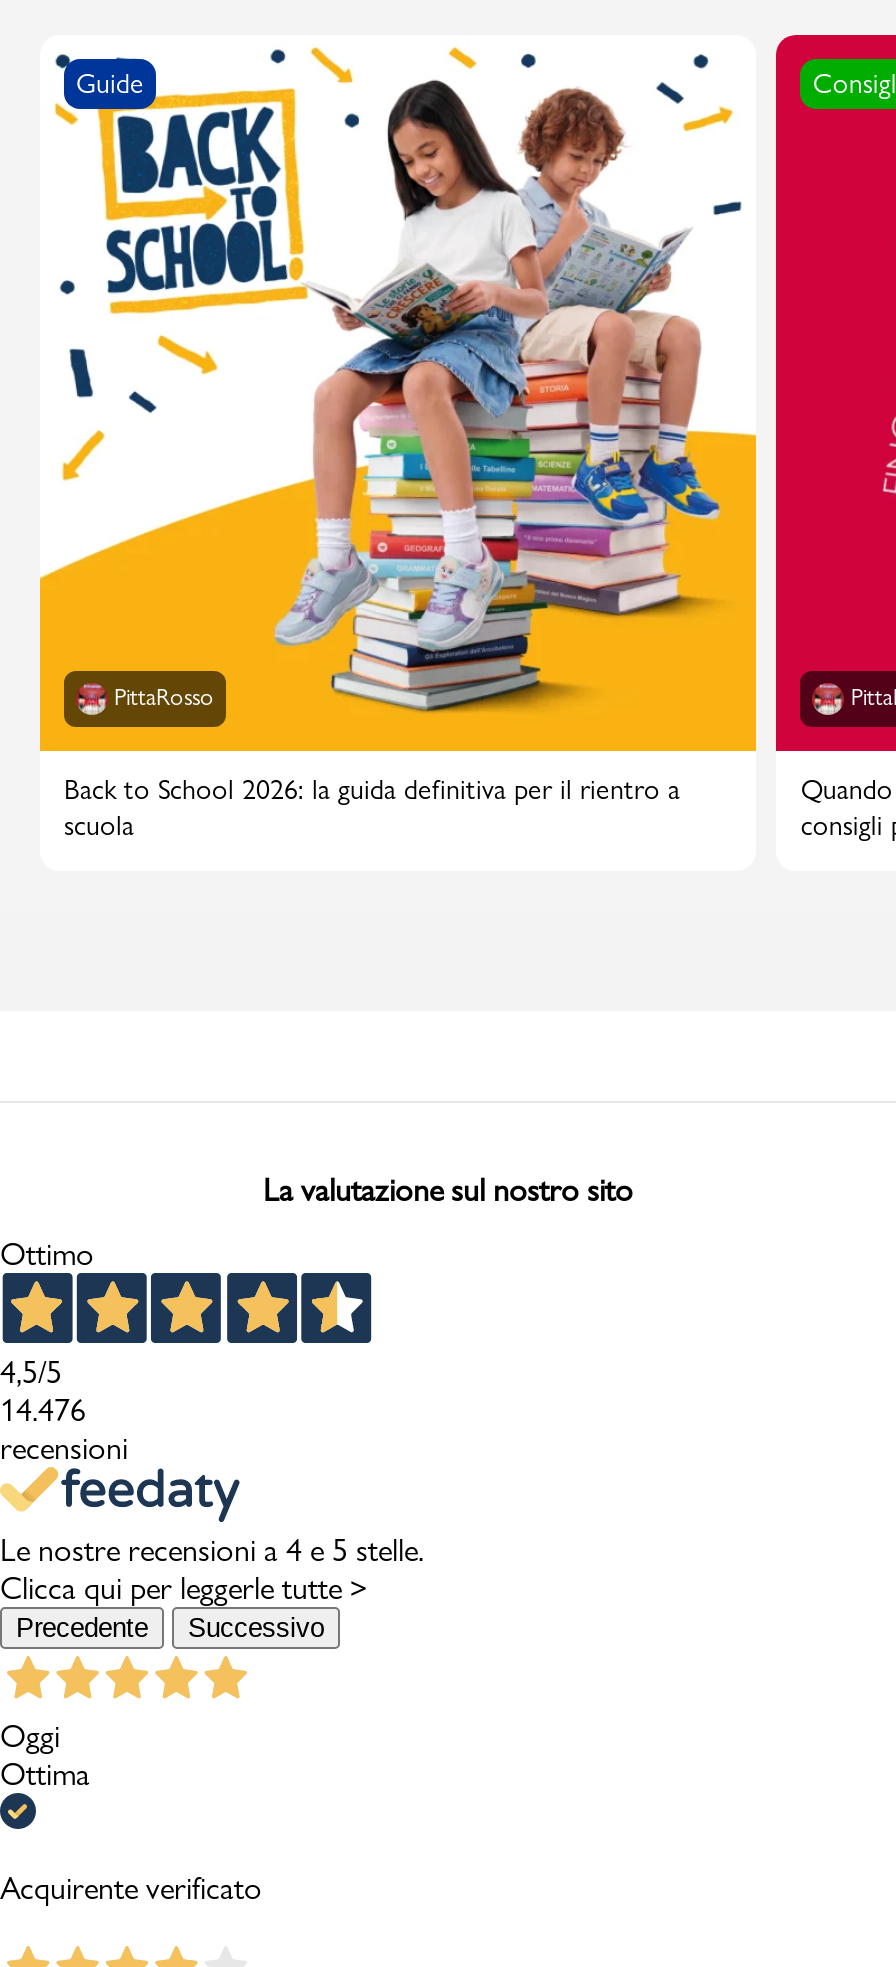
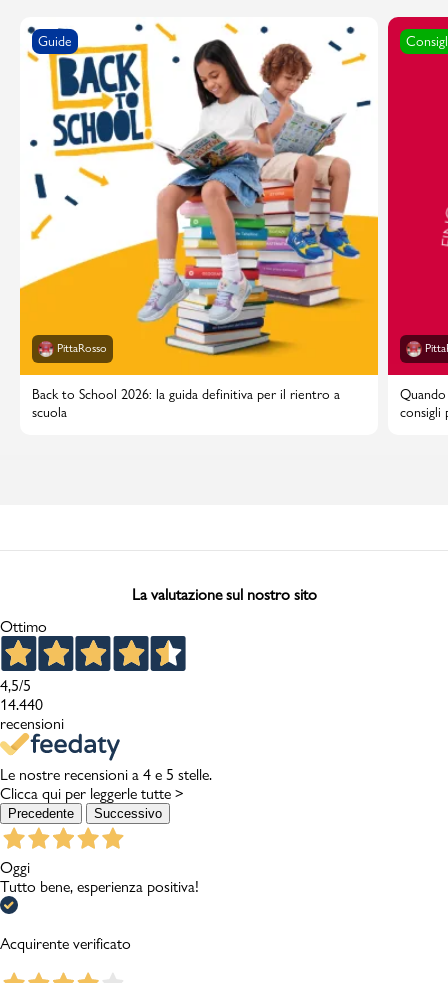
- 14.476
+ 14.440

- Ottima
+ Tutto bene, esperienza positiva!
